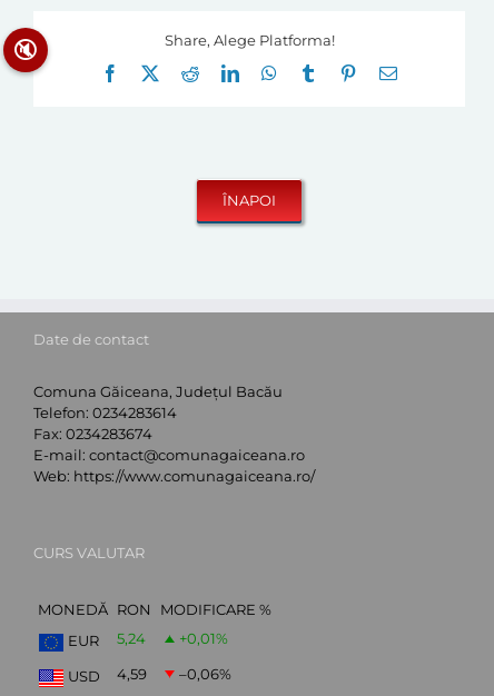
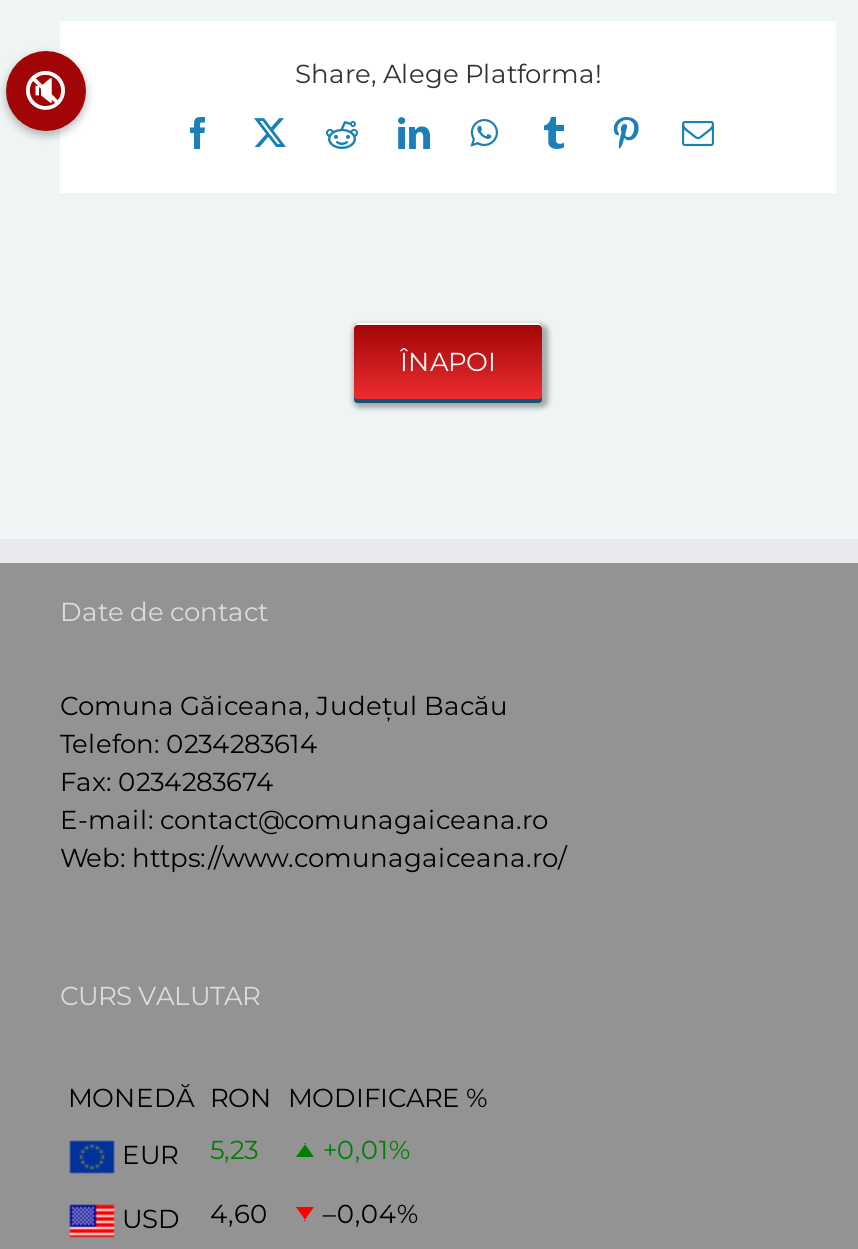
- 5,24
+ 5,23

- 4,59
+ 4,60

- –0,06%
+ –0,04%
